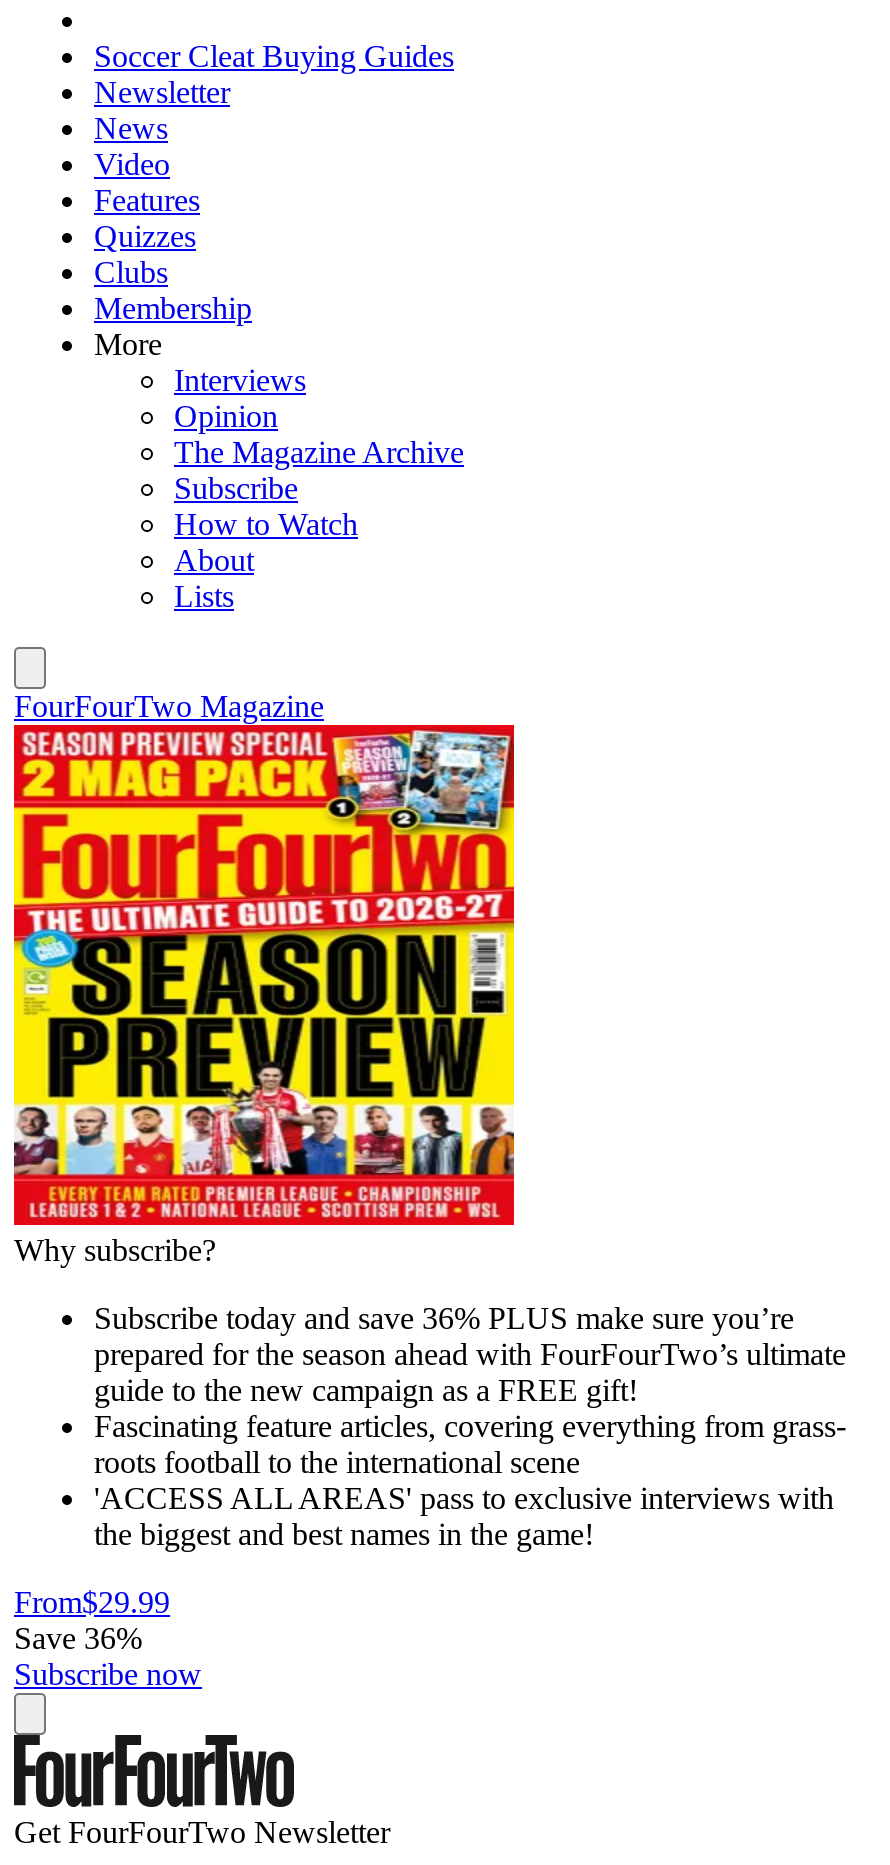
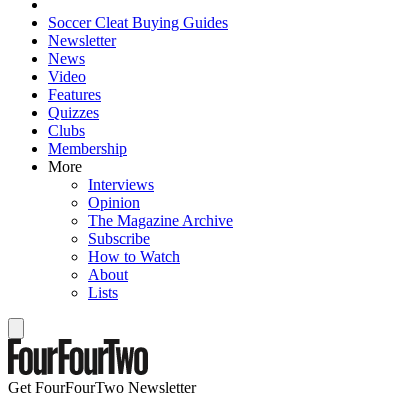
- FourFourTwo Magazine

- [image]
- Why subscribe?
- Subscribe today and save 36% PLUS make sure you’re
- prepared for the season ahead with FourFourTwo’s ultimate
- guide to the new campaign as a FREE gift!
- Fascinating feature articles, covering everything from grass-
- roots football to the international scene
- 'ACCESS ALL AREAS' pass to exclusive interviews with
- the biggest and best names in the game!
- From$29.99
- Save 36%
- Subscribe now
